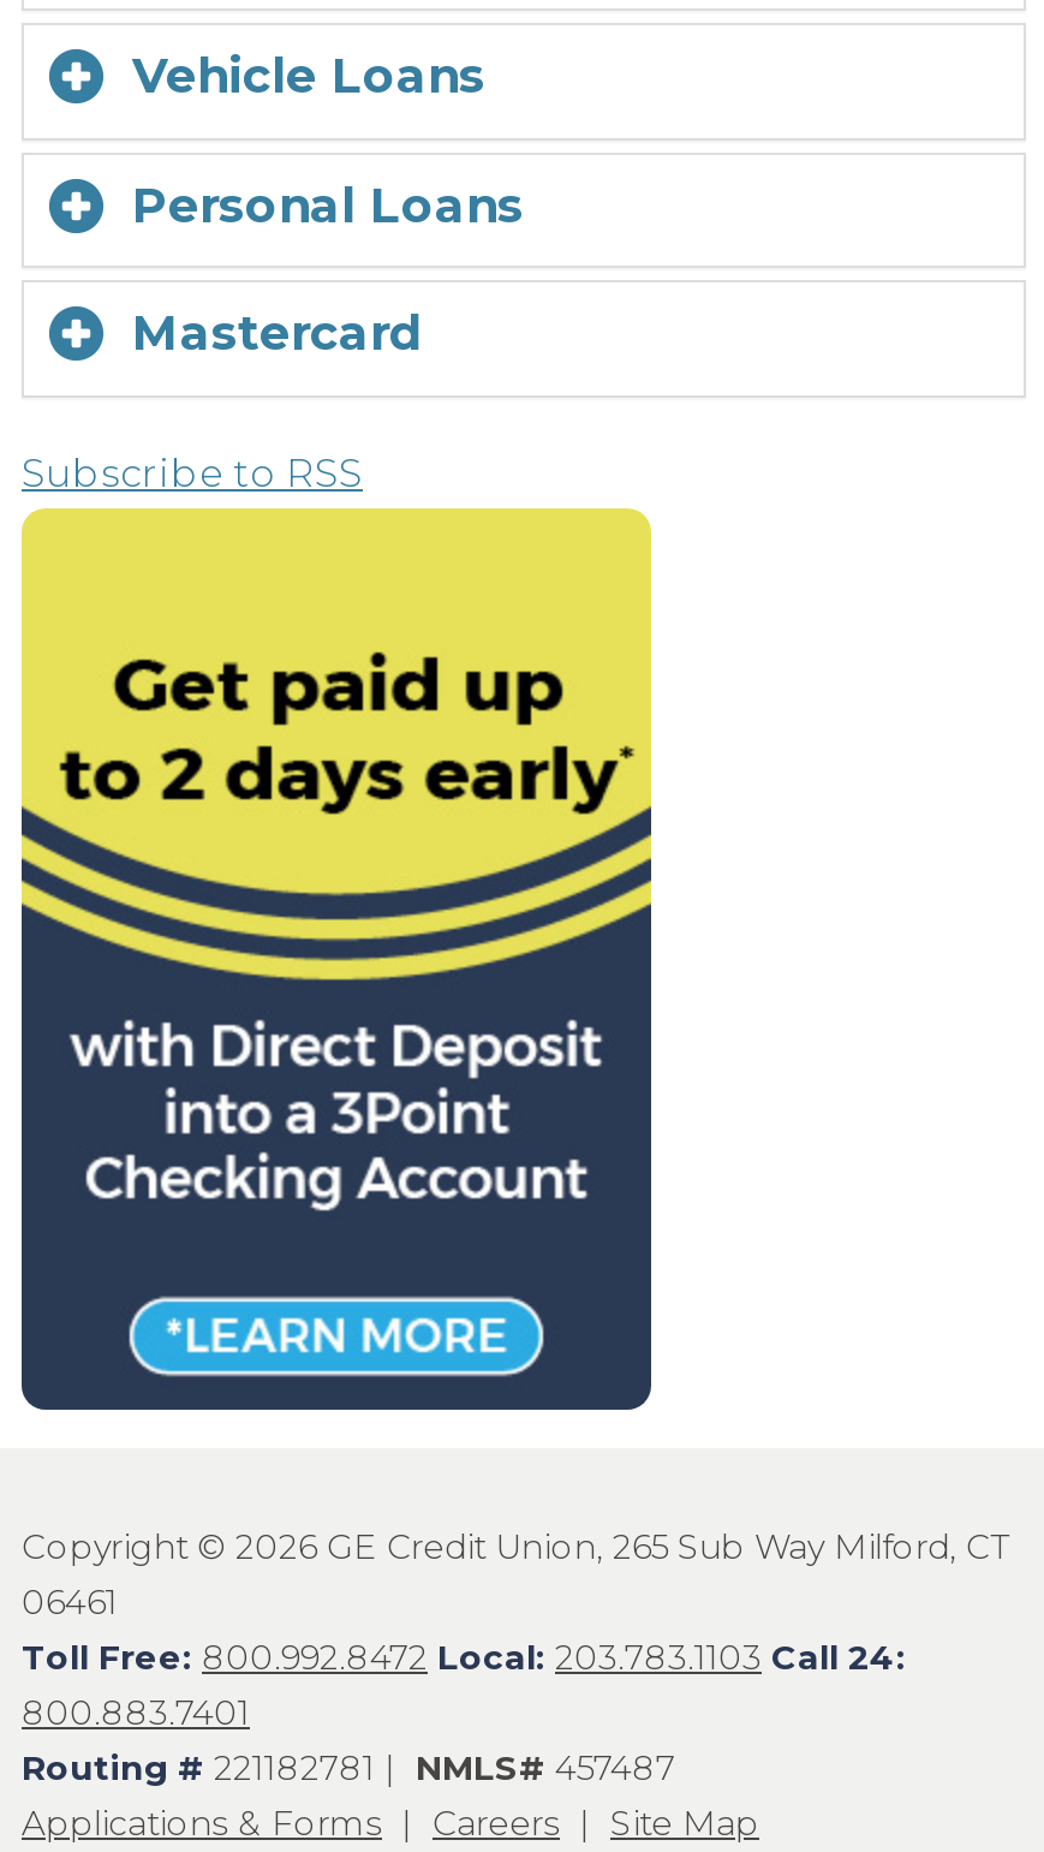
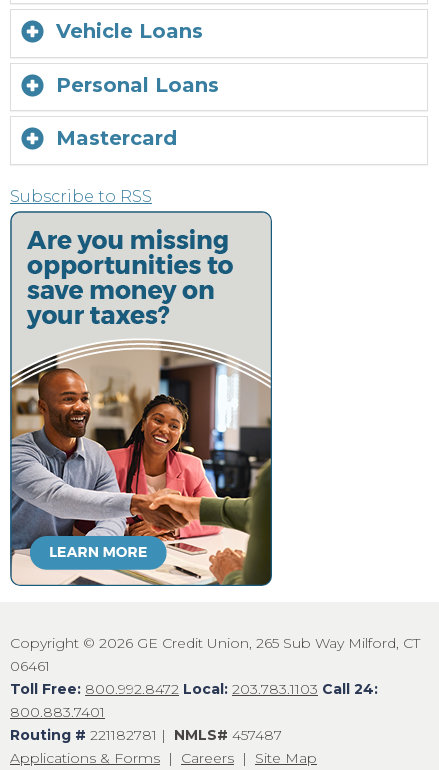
- [image]
+ [image]
